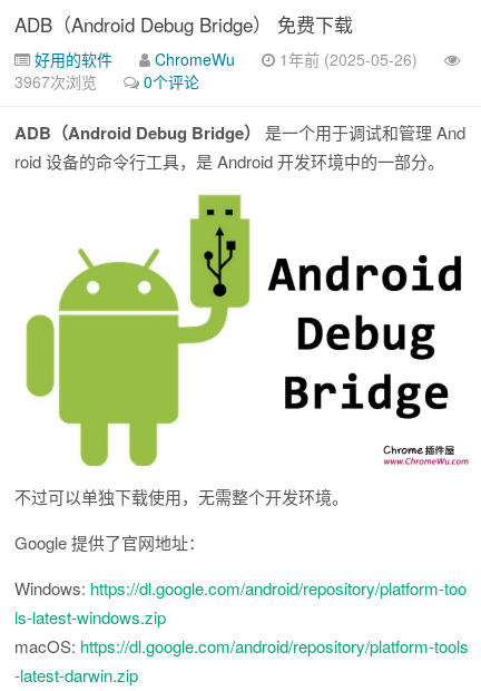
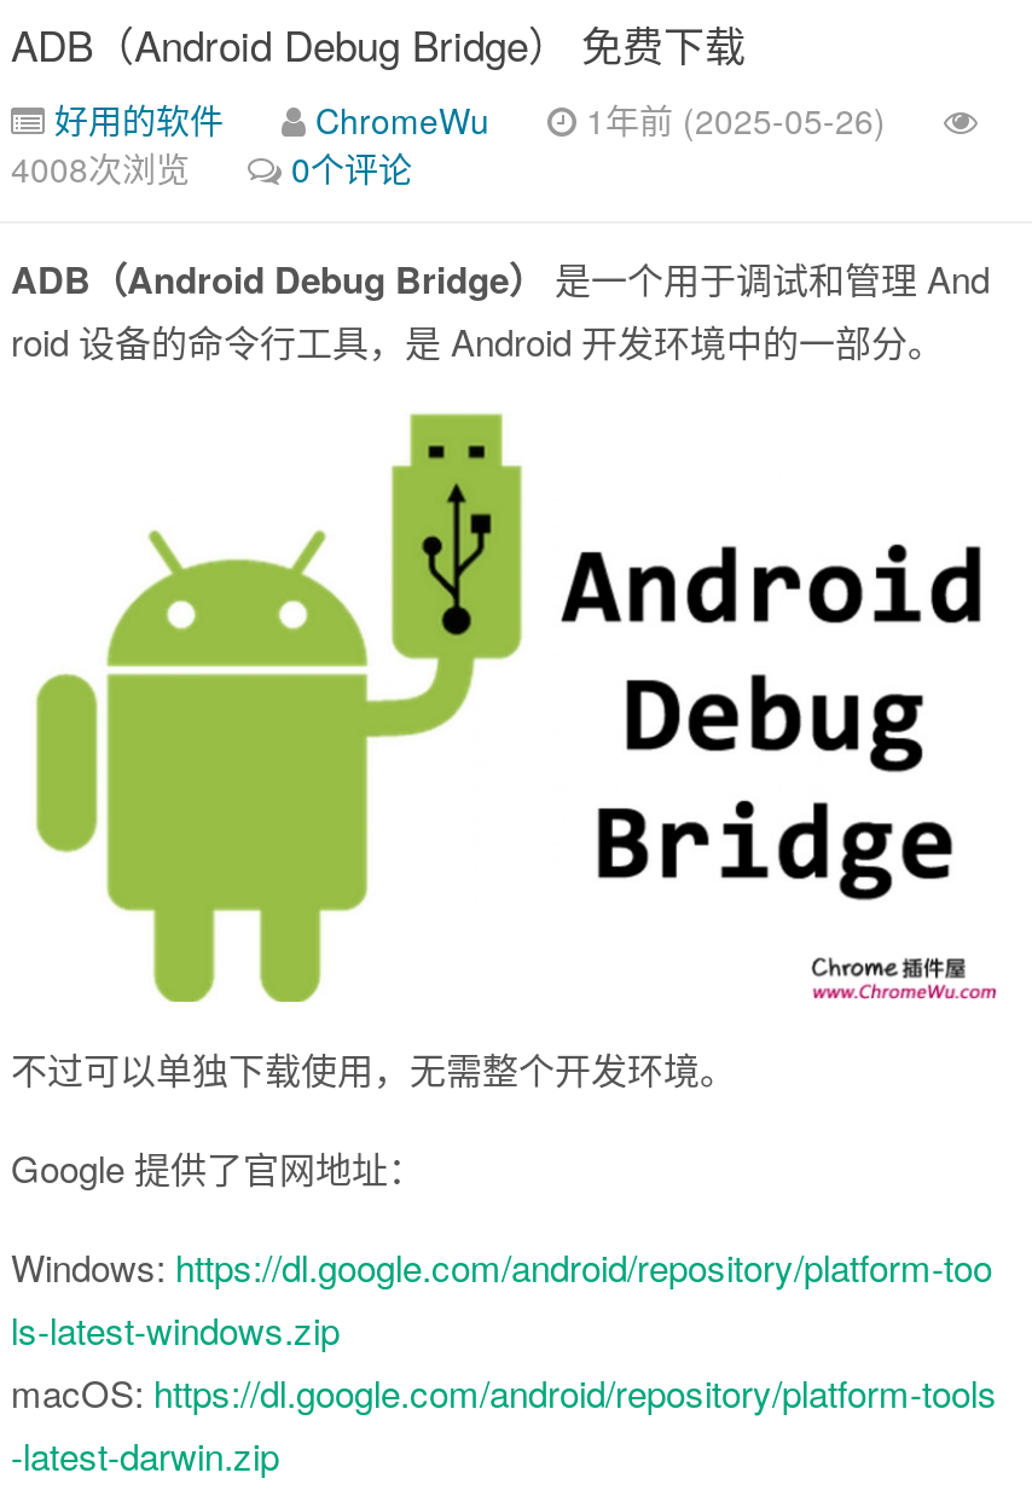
- 3967次浏览
+ 4008次浏览
